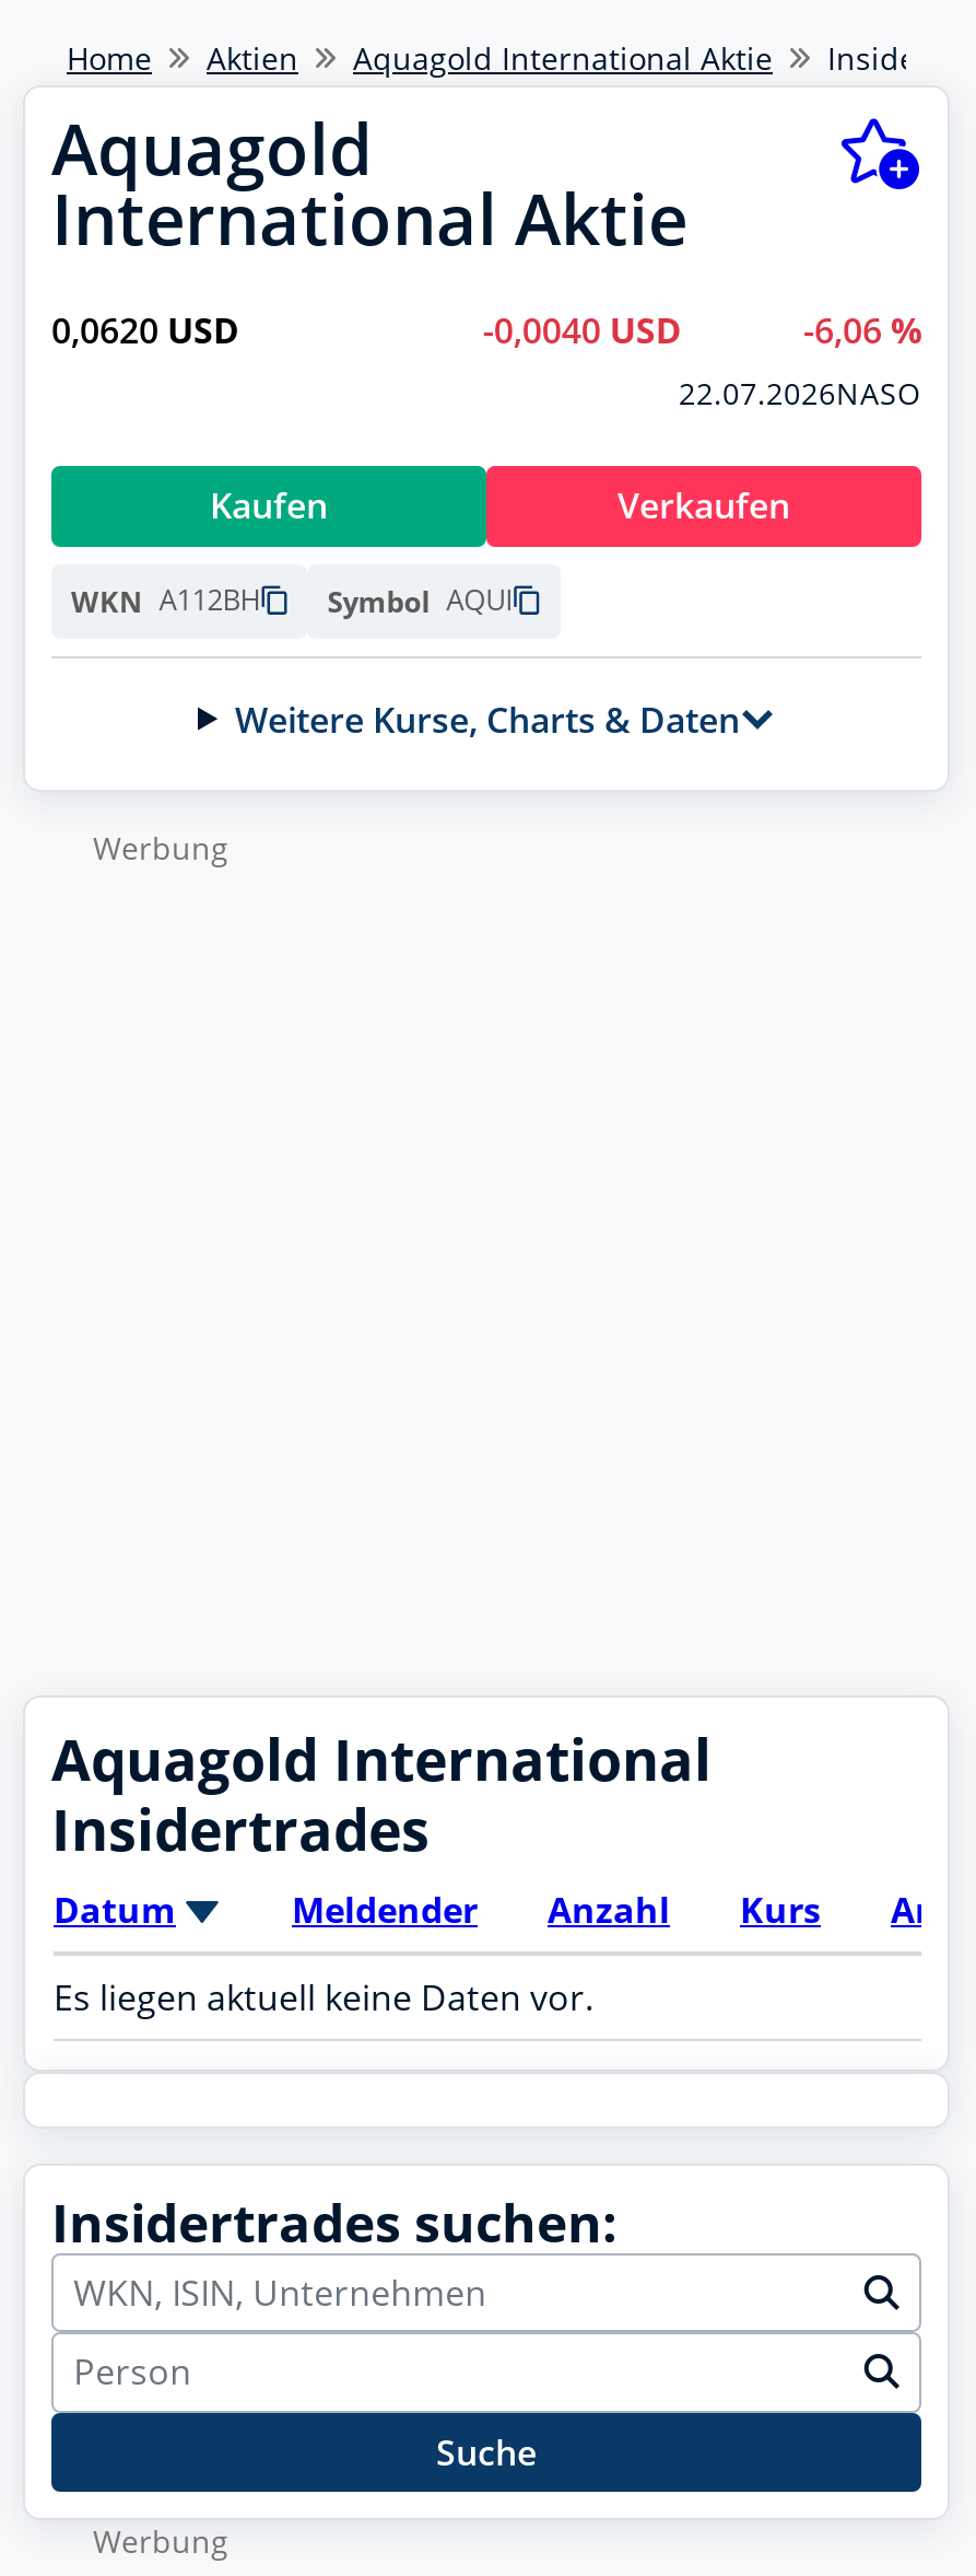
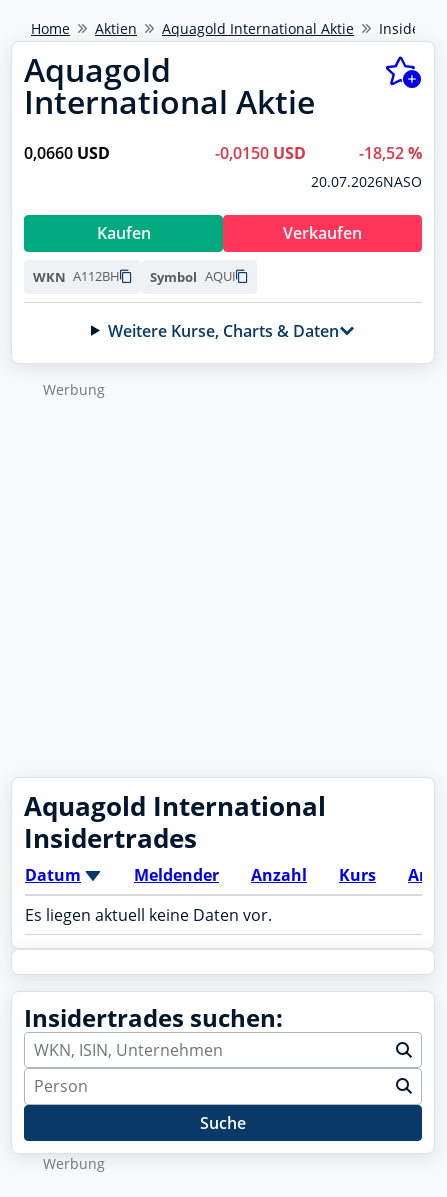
- 0,0620 USD
+ 0,0660 USD

- -0,0040 USD
+ -0,0150 USD

- -6,06 %
+ -18,52 %

- 22.07.2026NASO
+ 20.07.2026NASO
